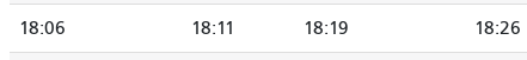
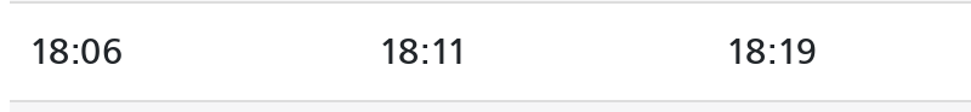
- 18:26
